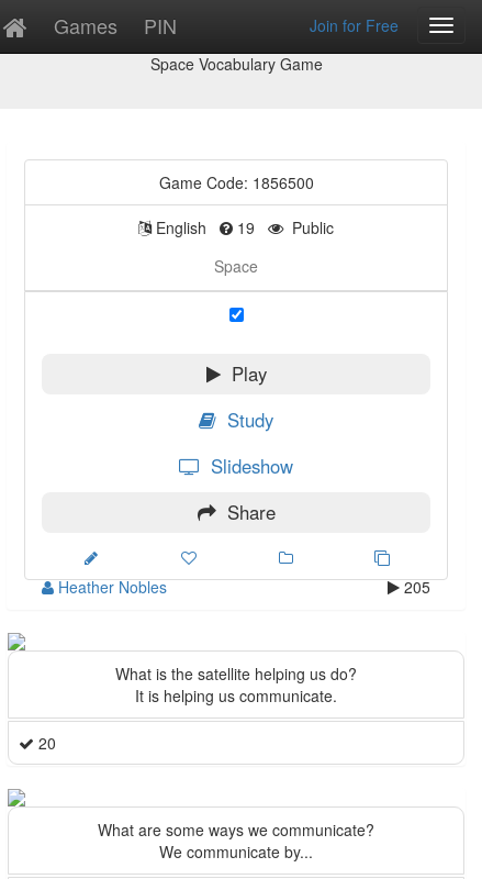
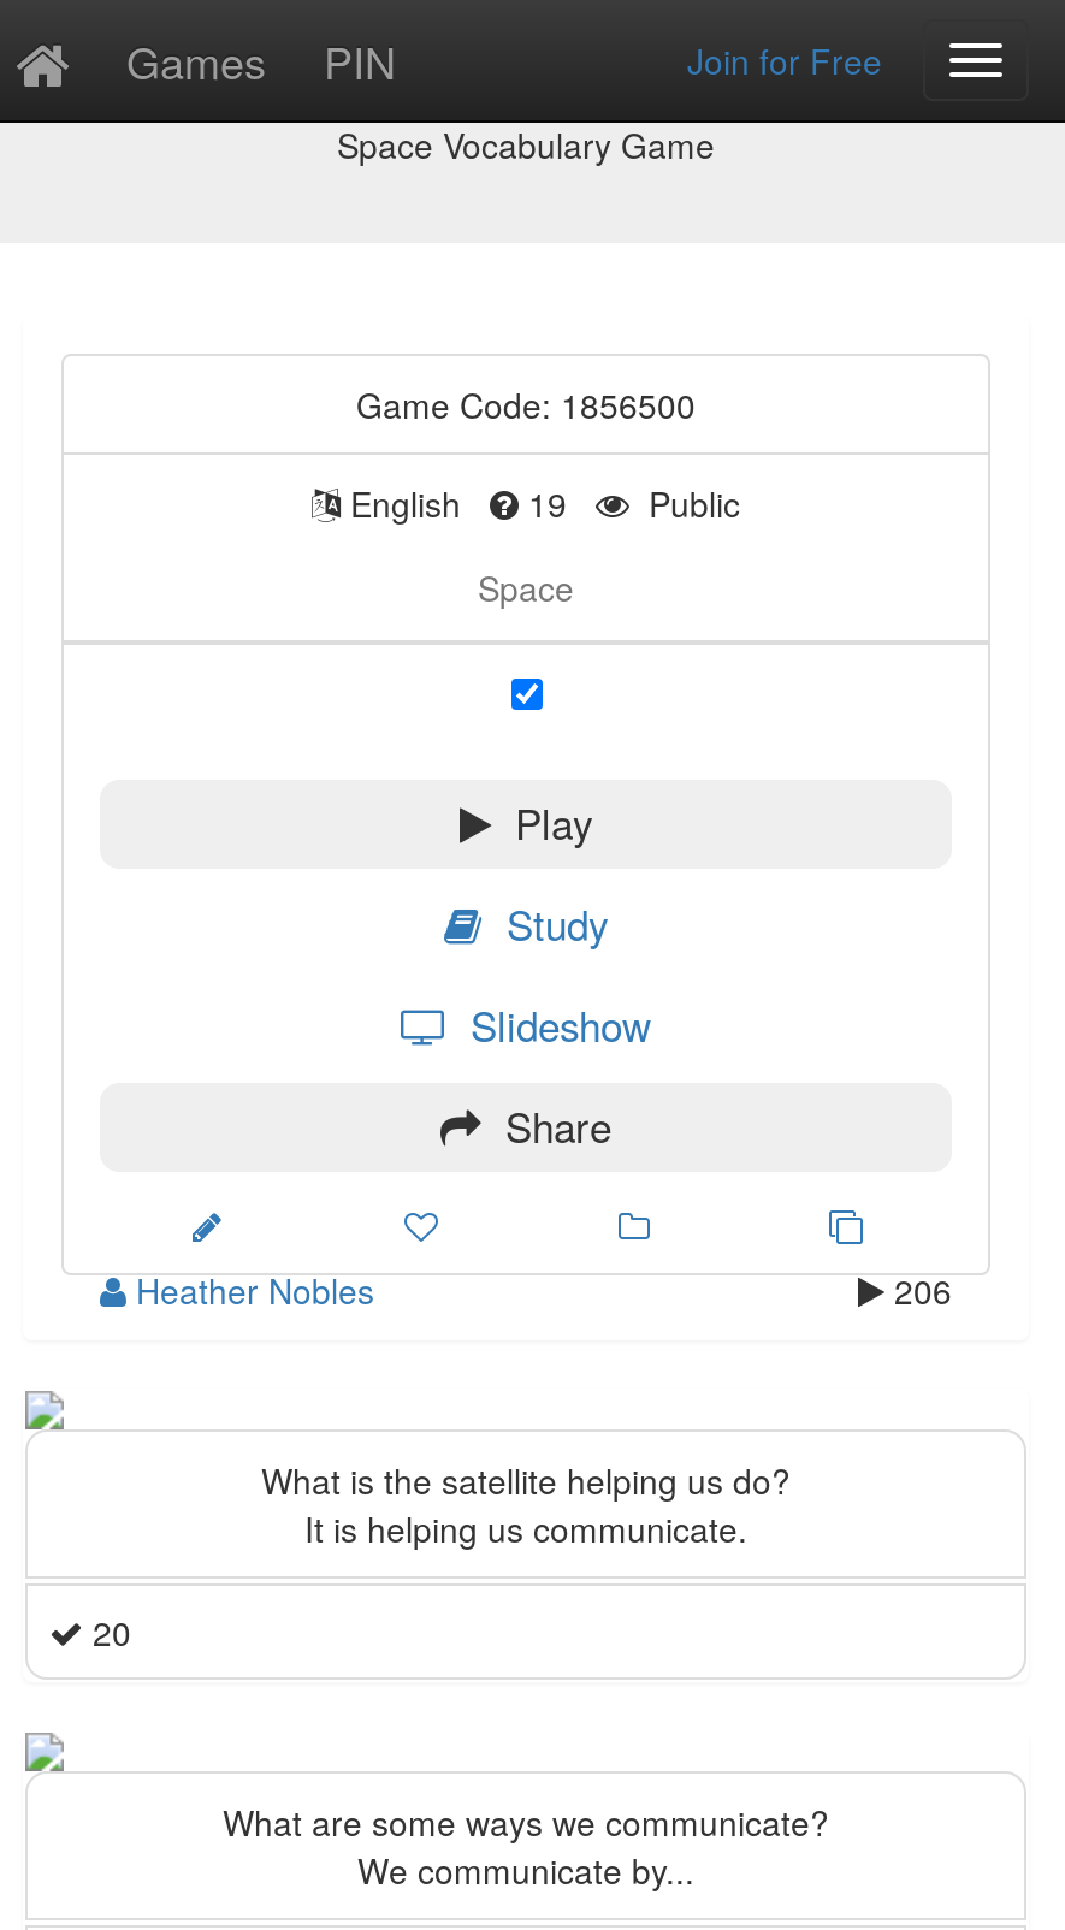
- 205
+ 206
